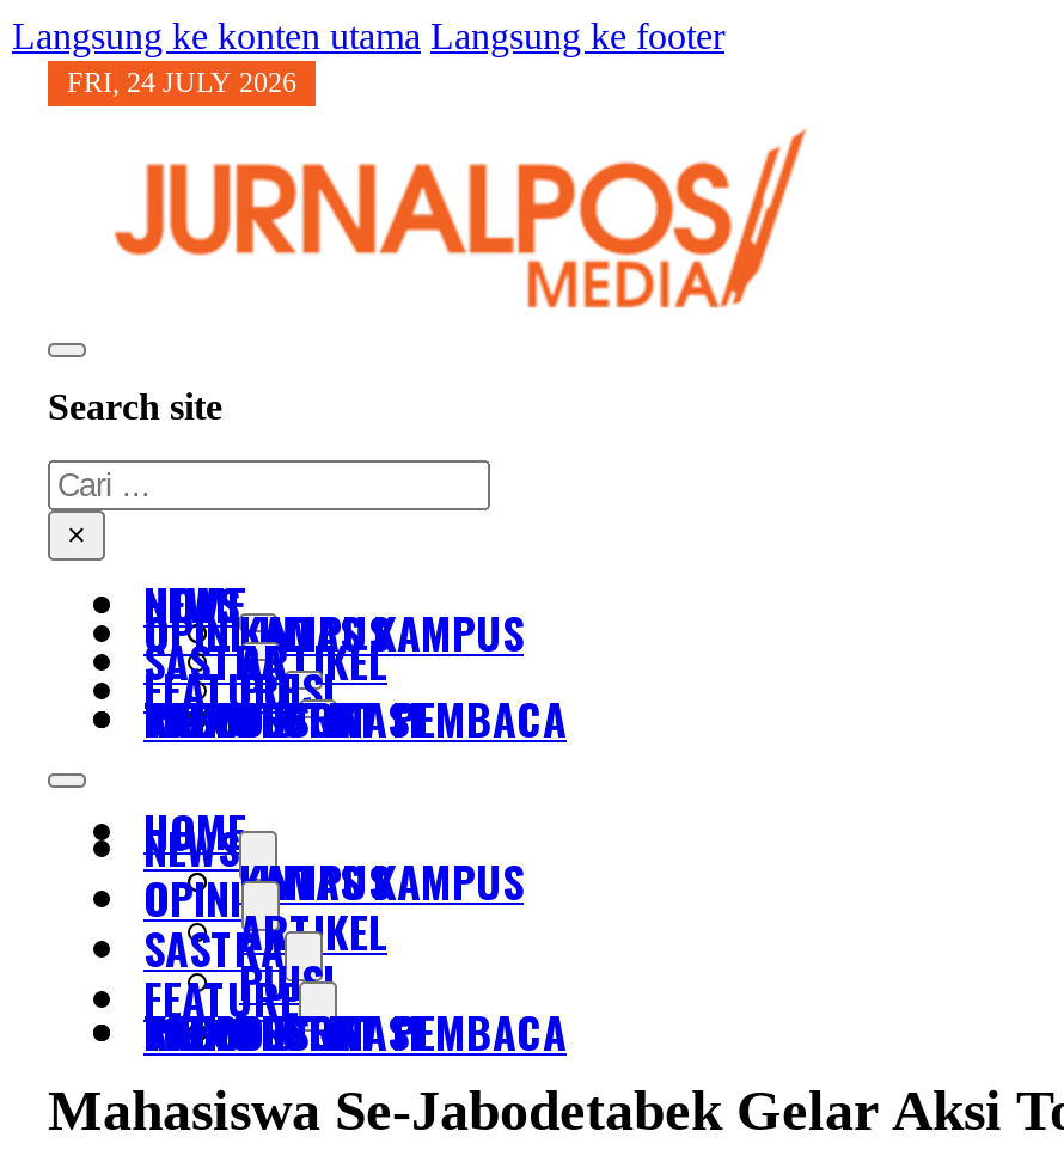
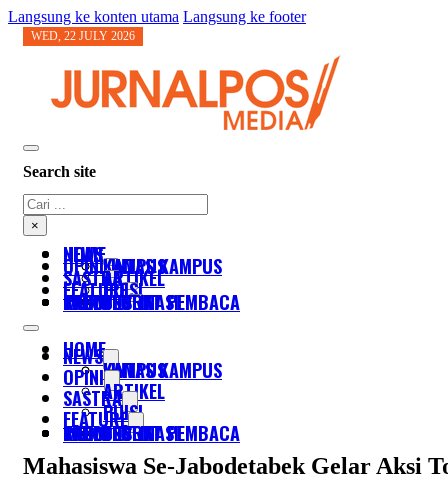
- FRI, 24 JULY 2026
+ WED, 22 JULY 2026
